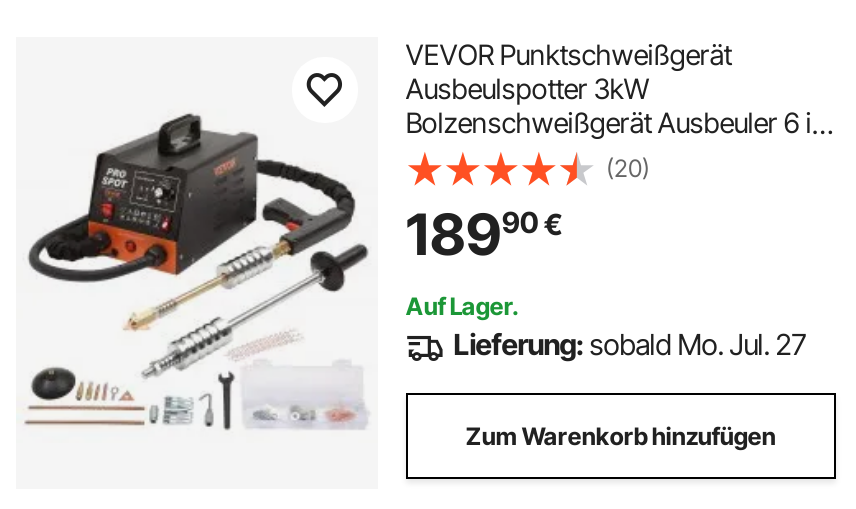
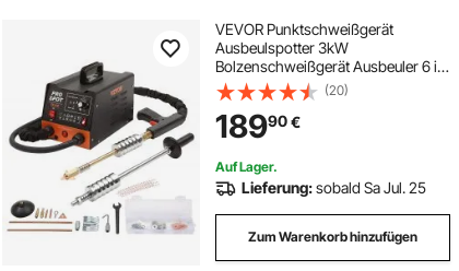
- Lieferung: sobald Mo. Jul. 27
+ Lieferung: sobald Sa Jul. 25
